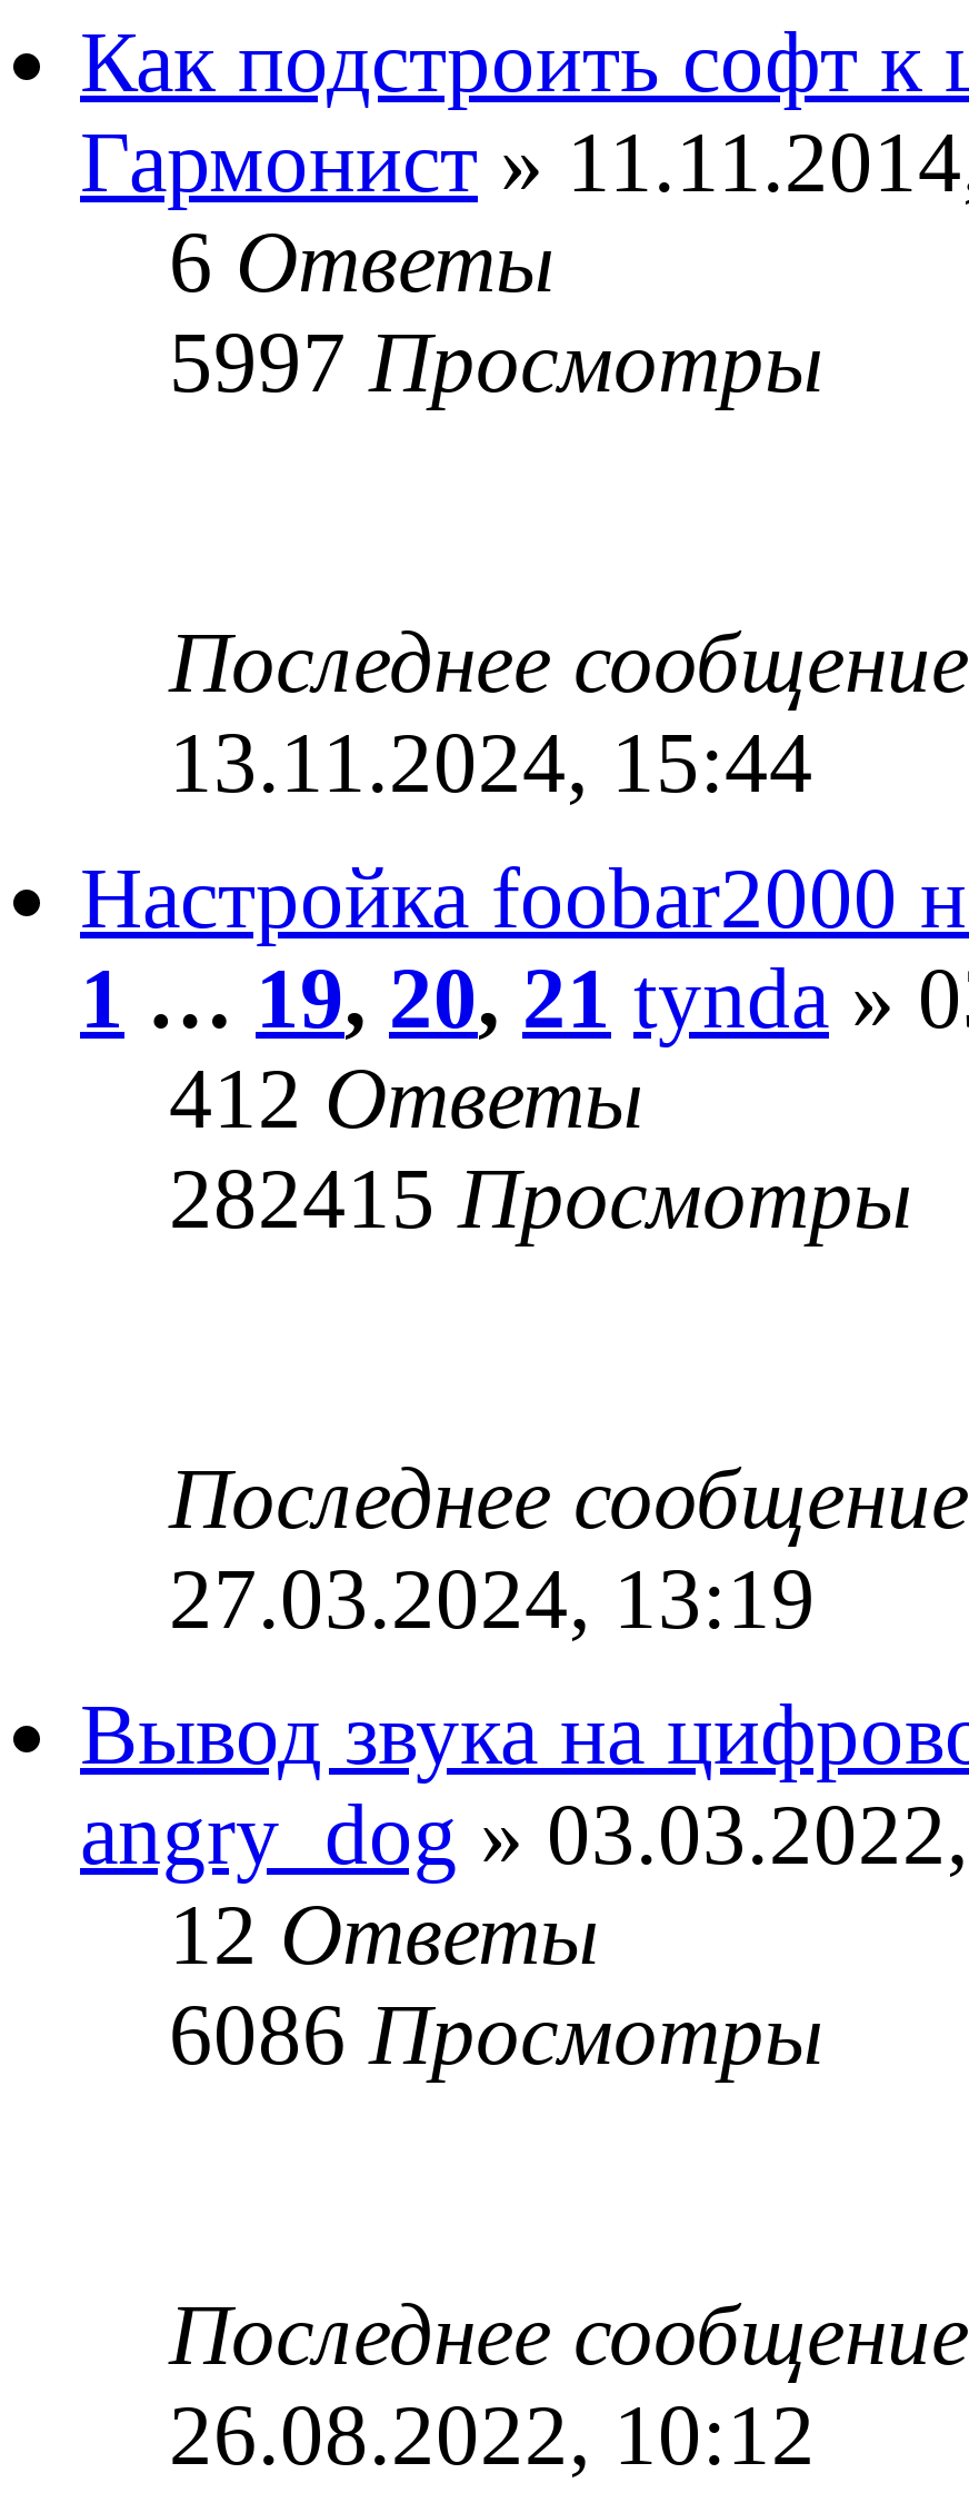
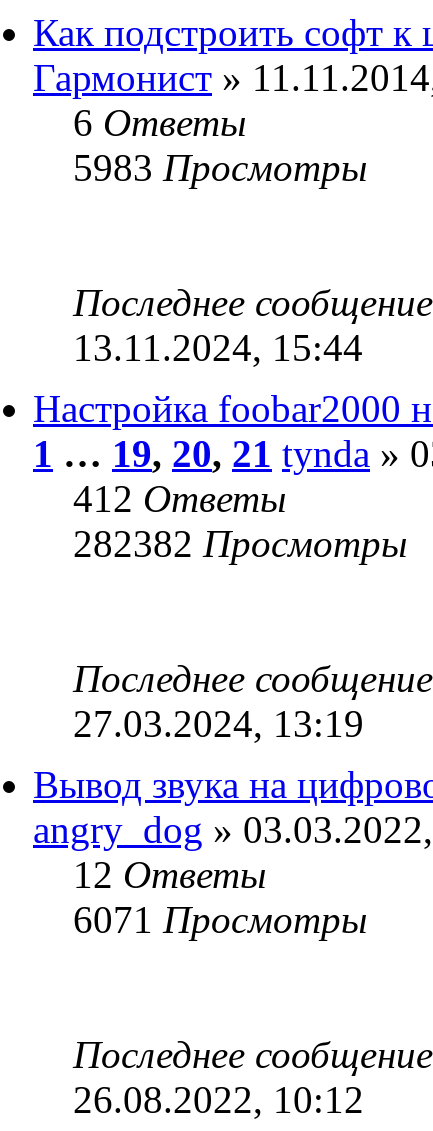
- 5997 Просмотры
+ 5983 Просмотры

- 282415 Просмотры
+ 282382 Просмотры

- 6086 Просмотры
+ 6071 Просмотры
